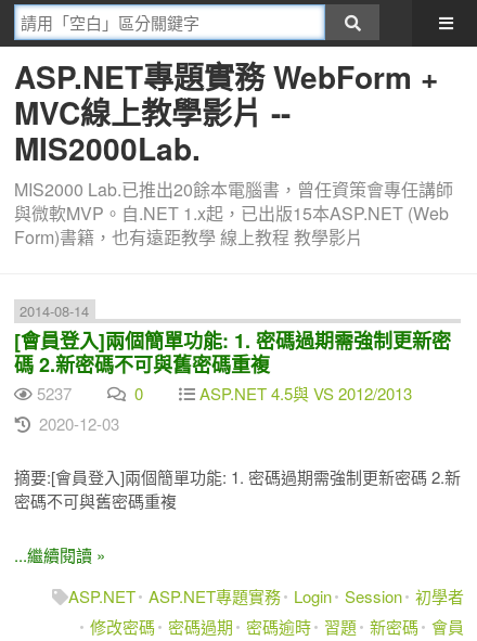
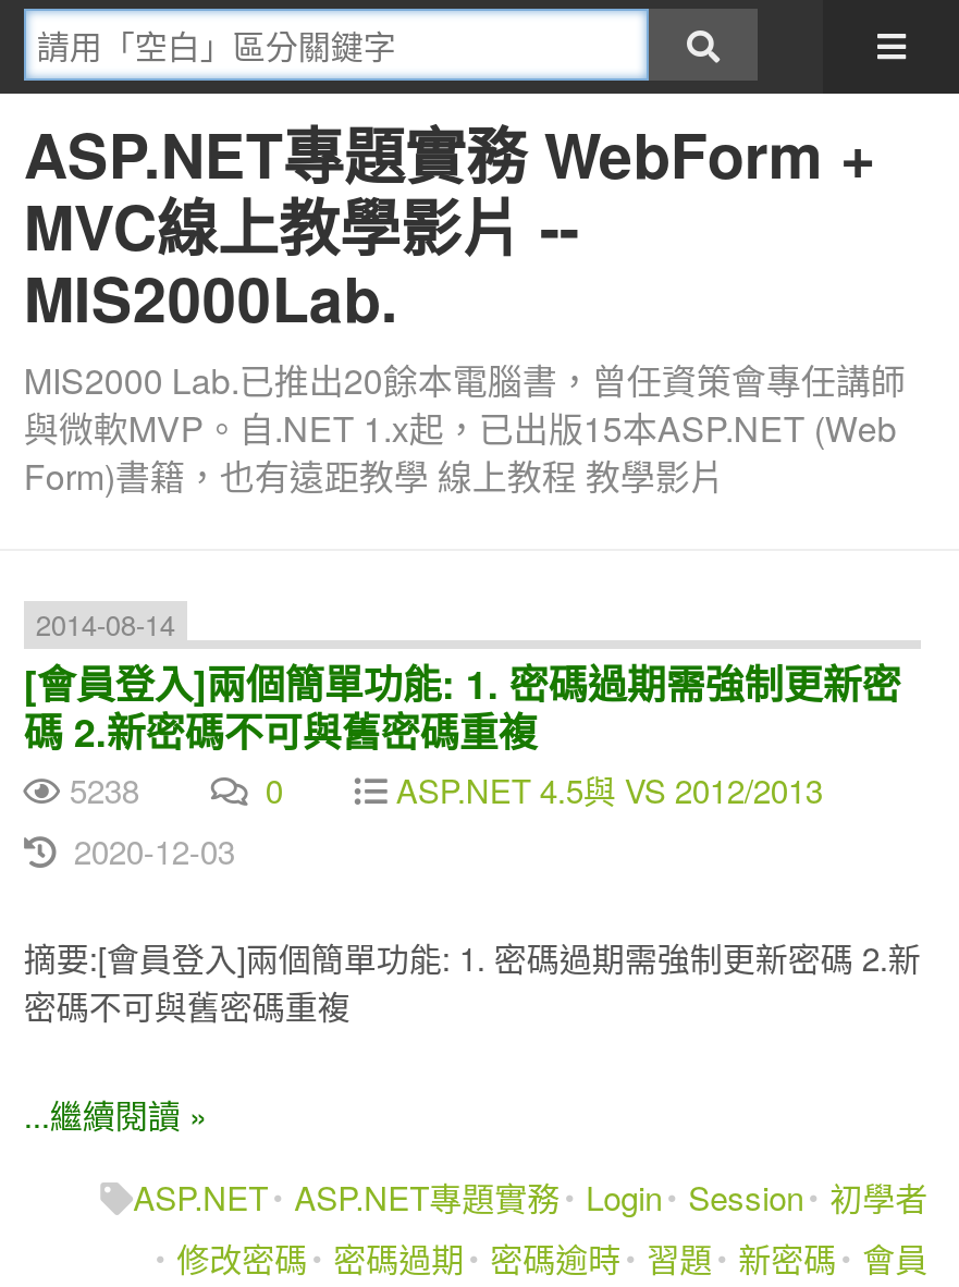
- 5237
+ 5238
